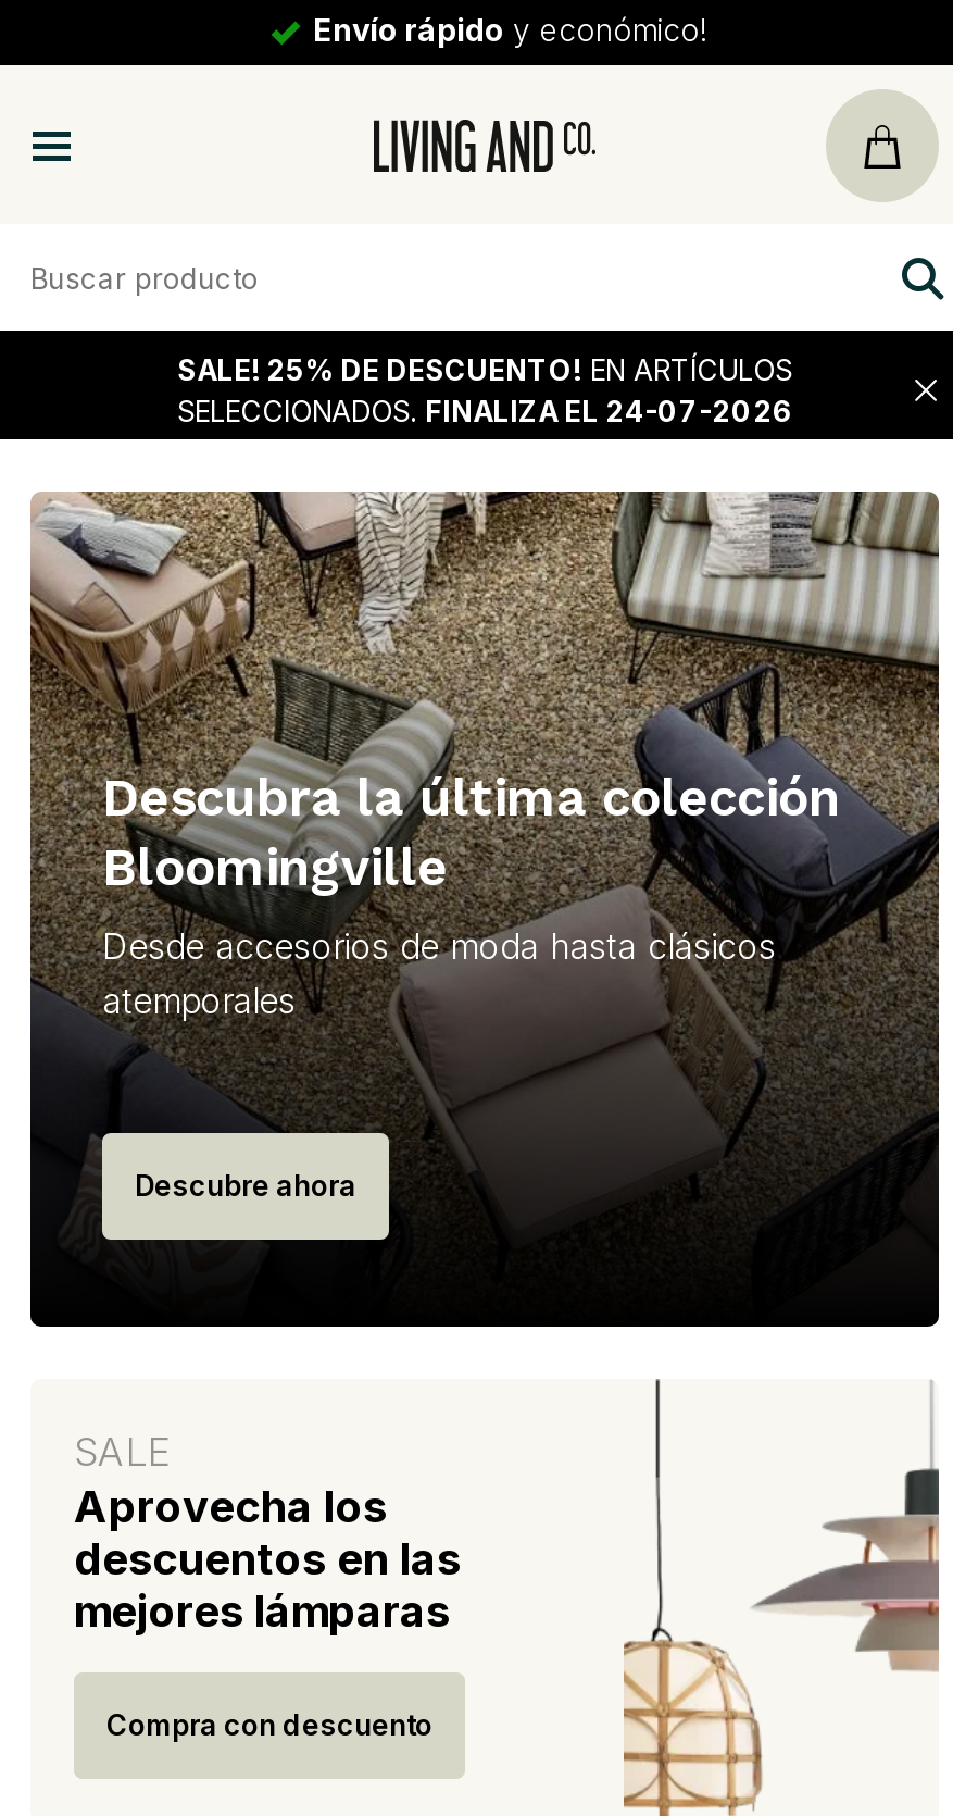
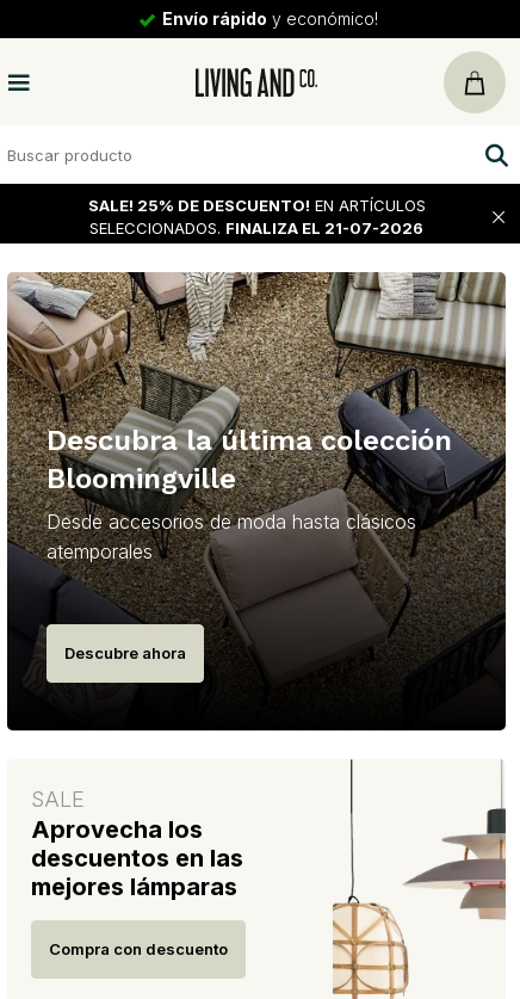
- SELECCIONADOS. FINALIZA EL 24-07-2026
+ SELECCIONADOS. FINALIZA EL 21-07-2026
